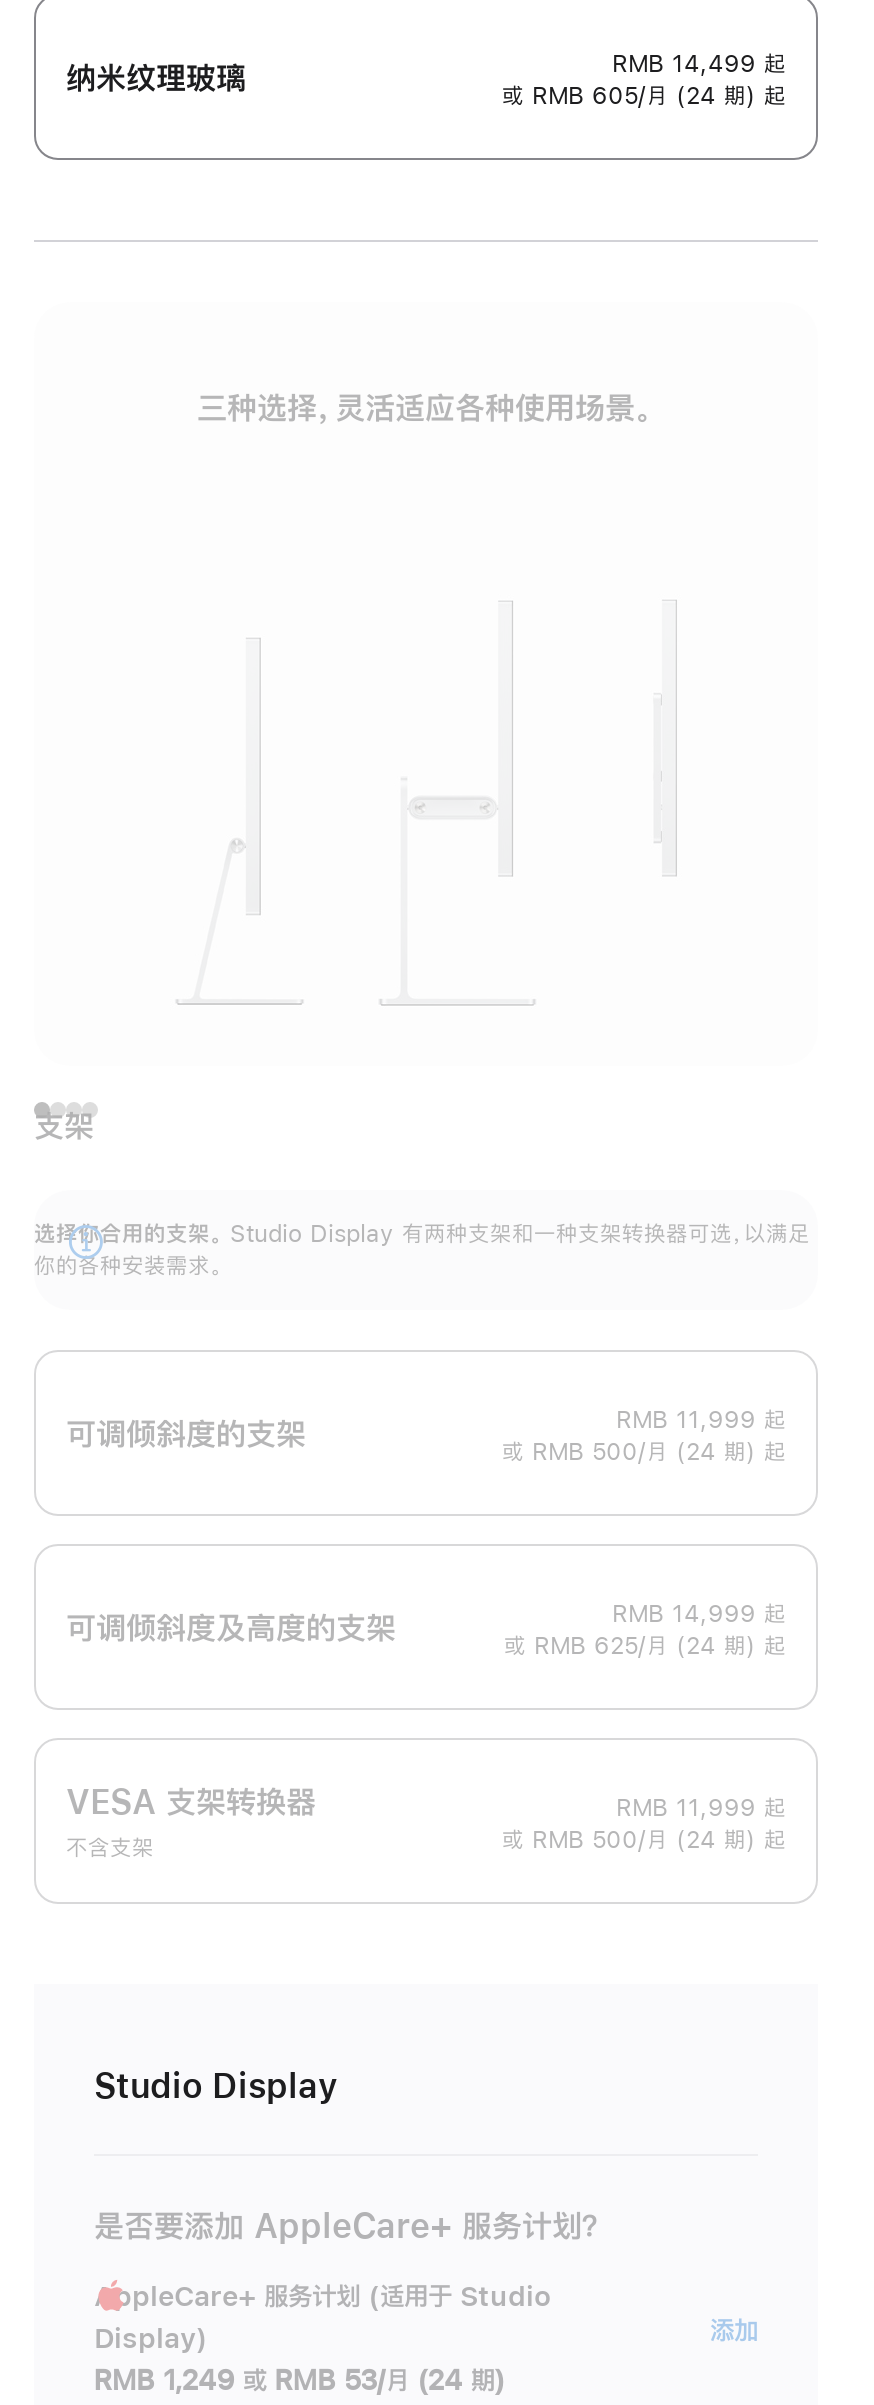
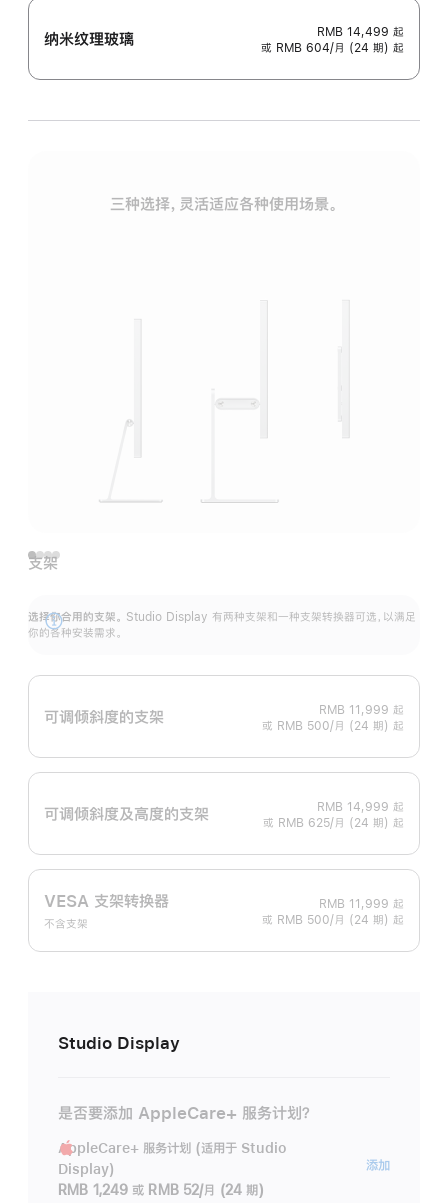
- 或 RMB 605/月 (24 期) 起
+ 或 RMB 604/月 (24 期) 起

- RMB 1,249 或 RMB 53/月 (24 期)
+ RMB 1,249 或 RMB 52/月 (24 期)
